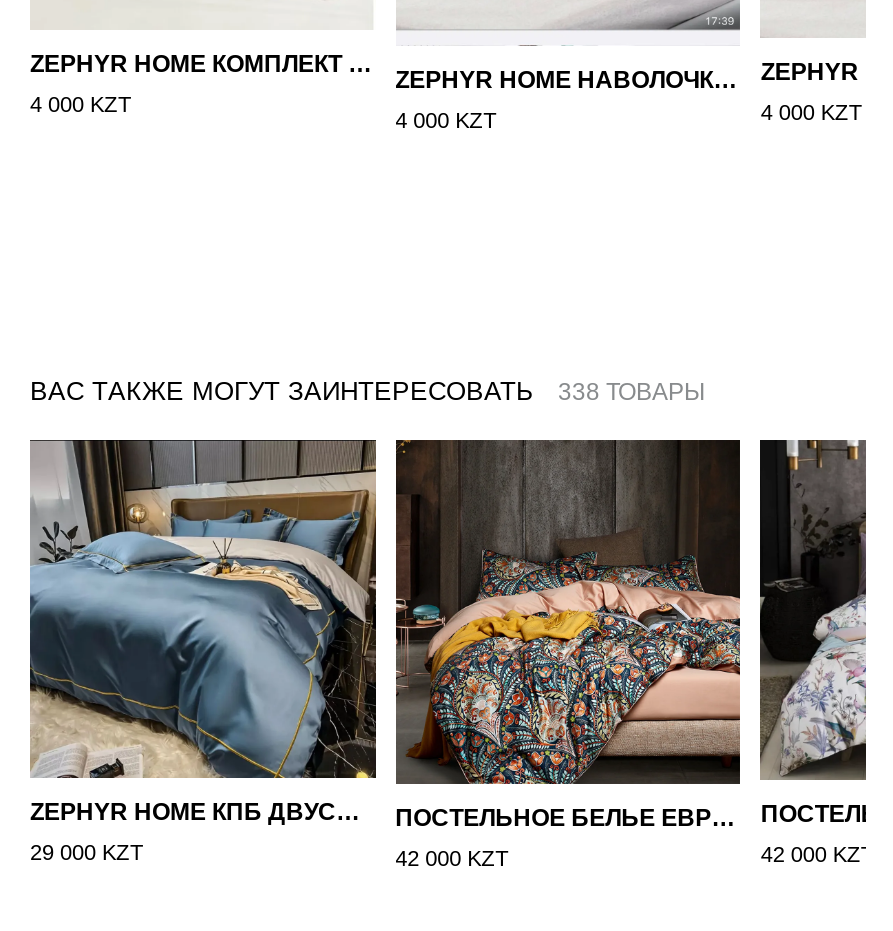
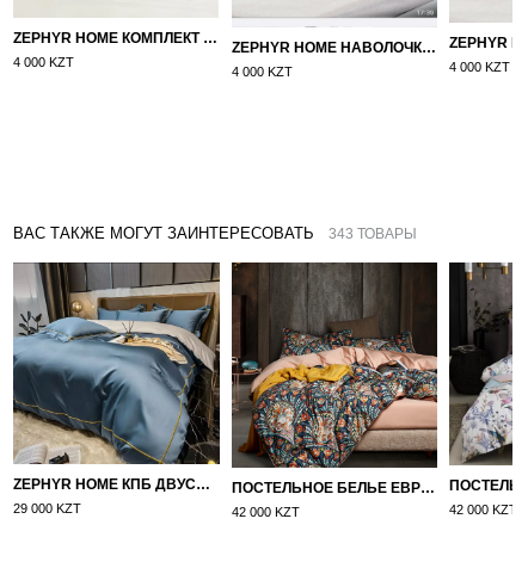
- ВАС ТАКЖЕ МОГУТ ЗАИНТЕРЕСОВАТЬ 338 ТОВАРЫ
+ ВАС ТАКЖЕ МОГУТ ЗАИНТЕРЕСОВАТЬ 343 ТОВАРЫ
